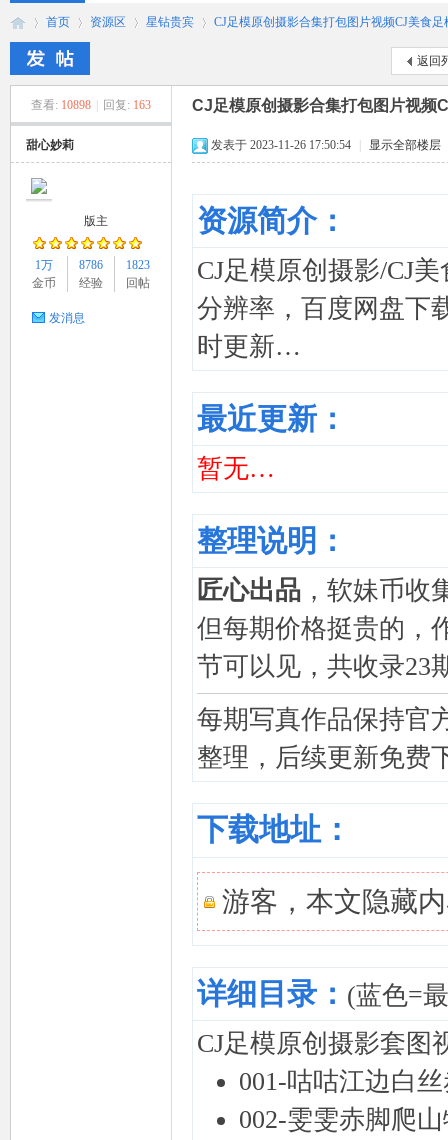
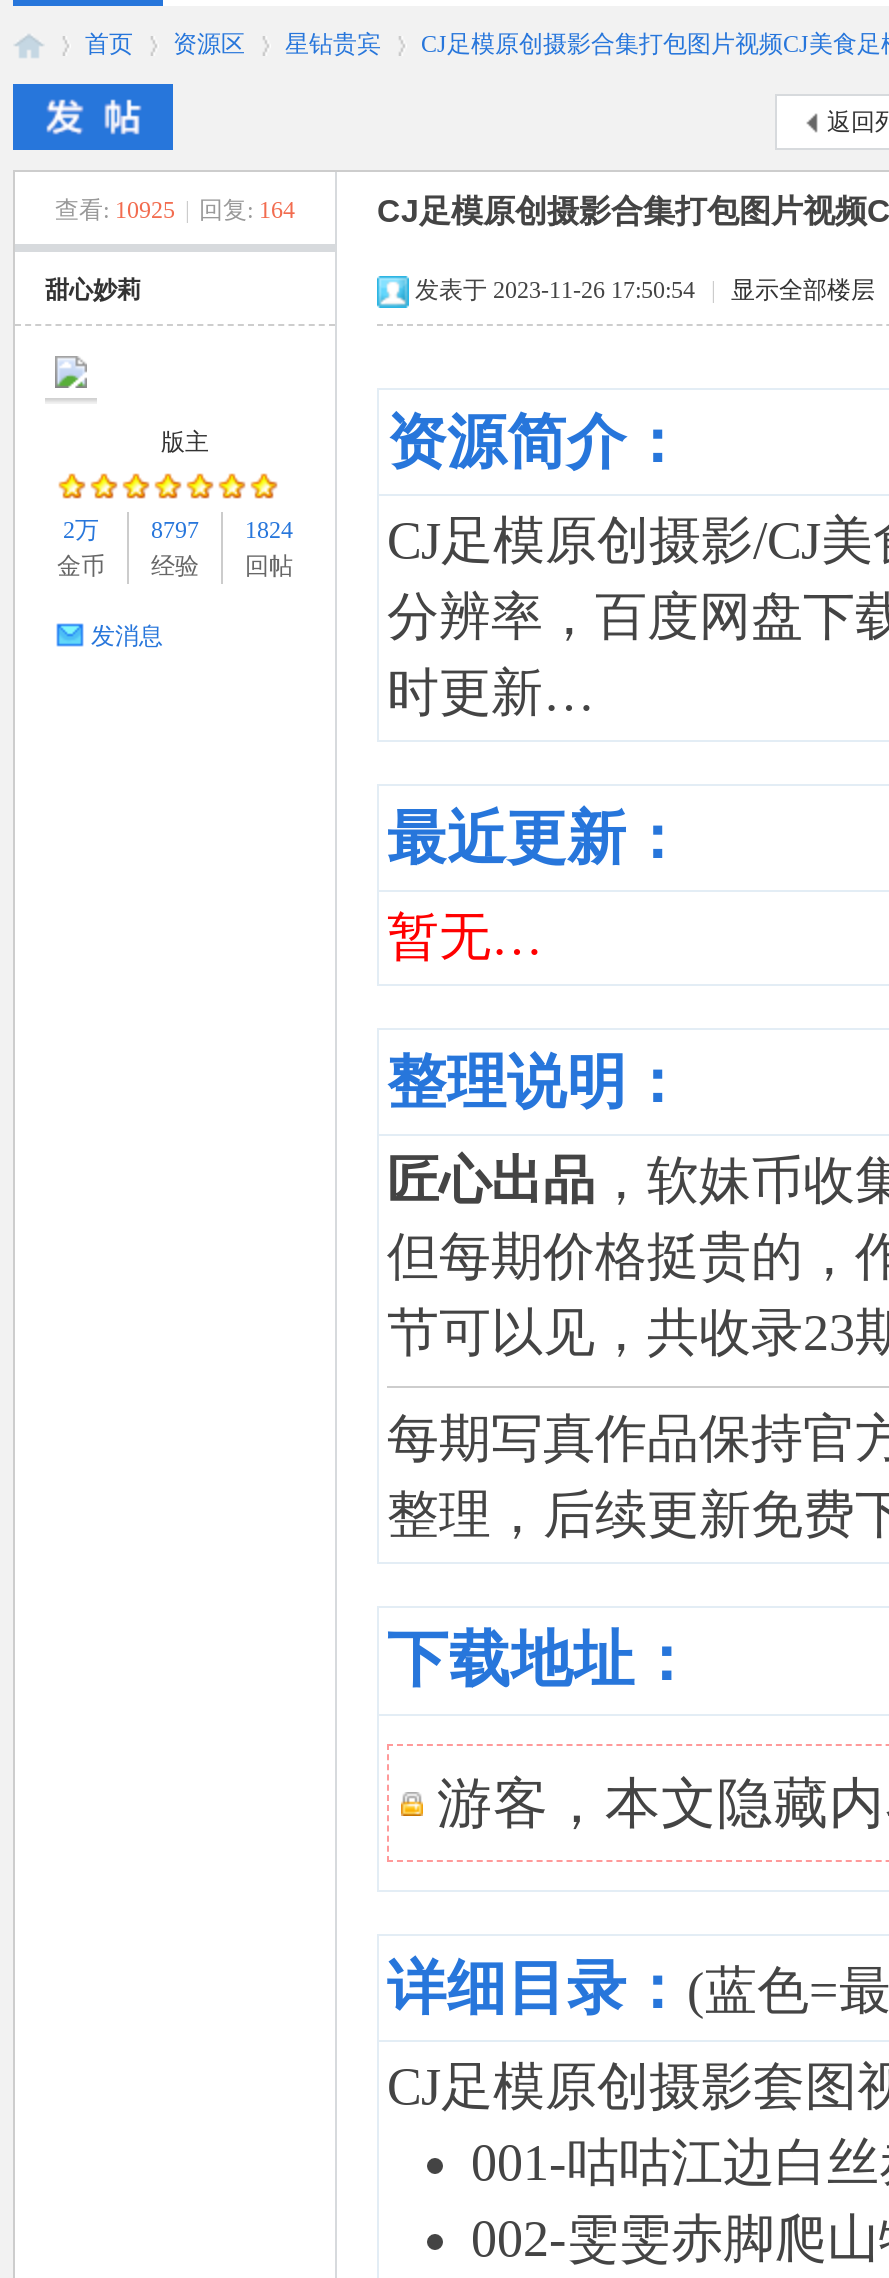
- 查看: 10898
+ 查看: 10925

- 回复: 163
+ 回复: 164

- 1万
+ 2万

- 8786
+ 8797

- 1823
+ 1824
